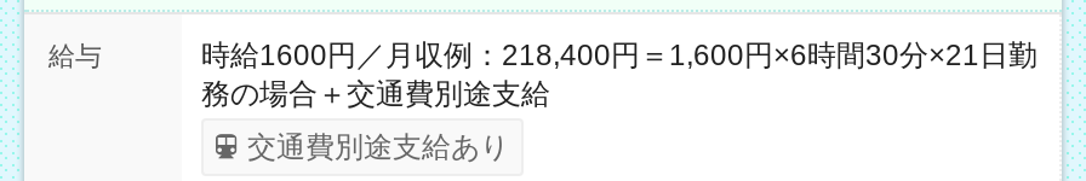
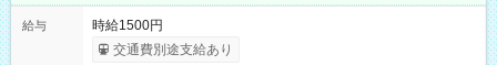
- 時給1600円／月収例：218,400円＝1,600円×6時間30分×21日勤
- 務の場合＋交通費別途支給
+ 時給1500円
